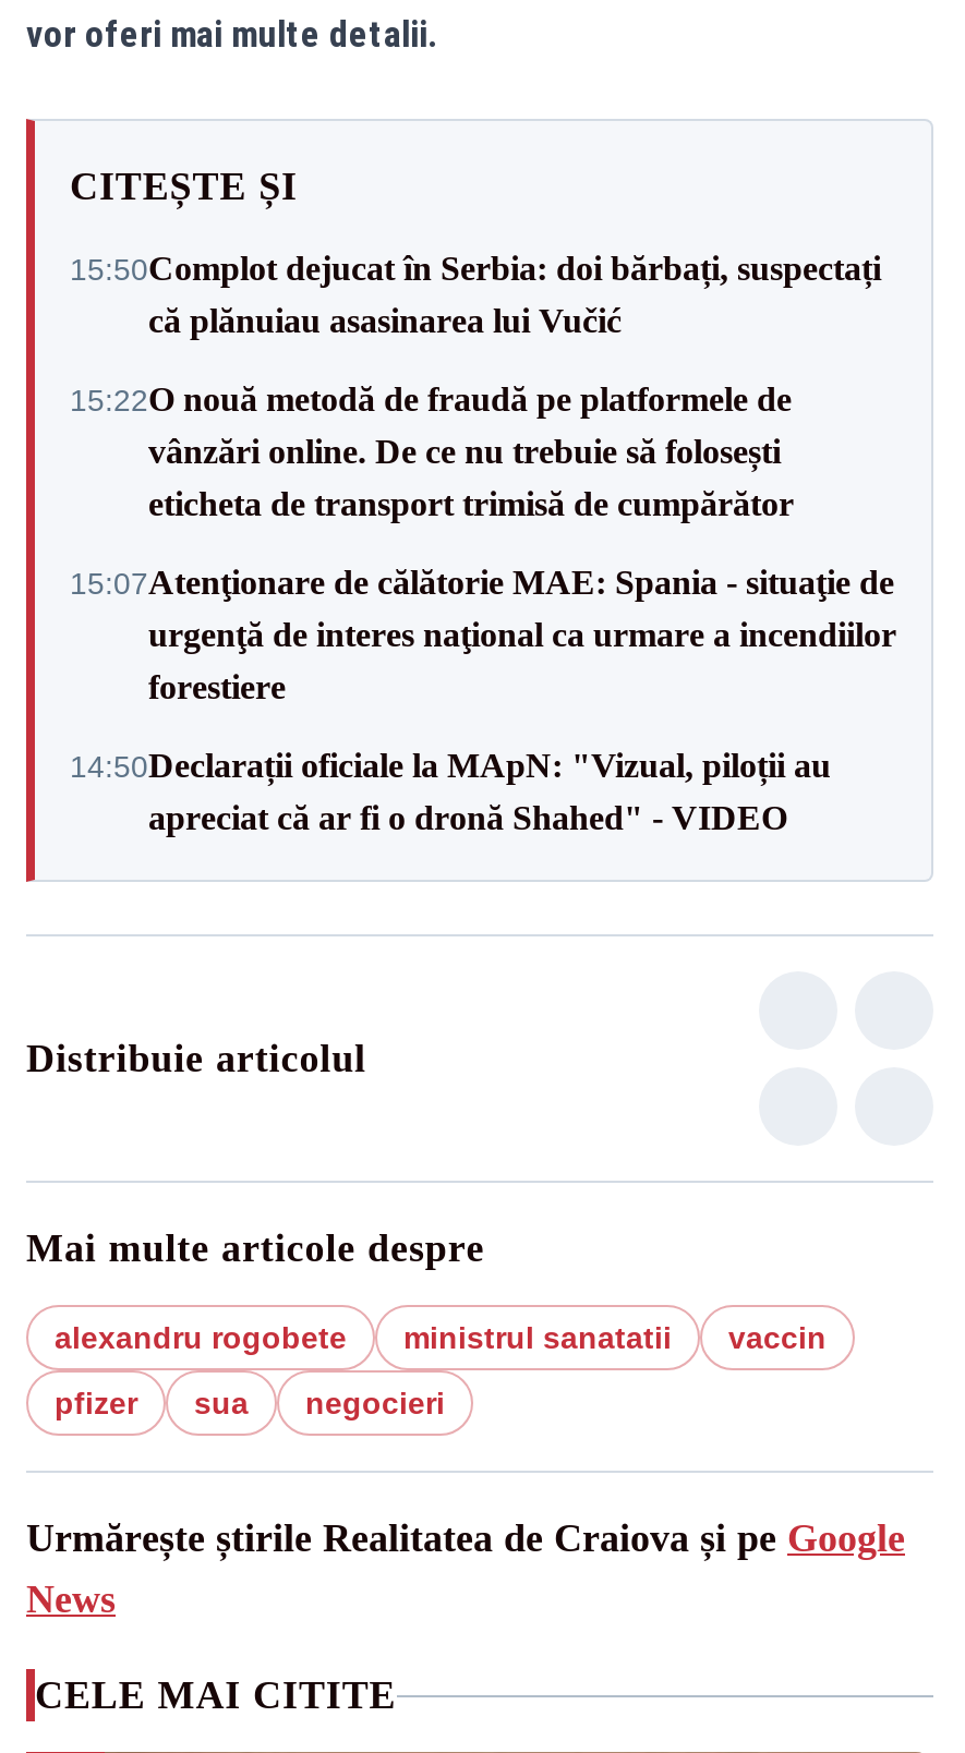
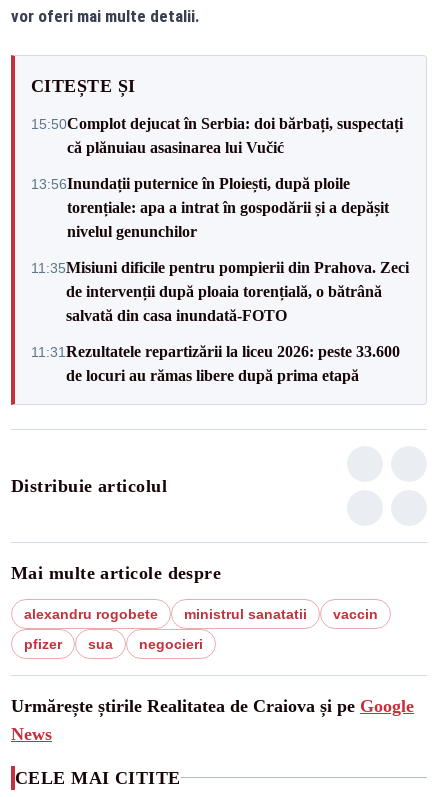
- 15:22O nouă metodă de fraudă pe platformele de
- vânzări online. De ce nu trebuie să folosești
- eticheta de transport trimisă de cumpărător
+ 13:56Inundații puternice în Ploiești, după ploile
+ torențiale: apa a intrat în gospodării și a depășit
+ nivelul genunchilor

- 15:07Atenţionare de călătorie MAE: Spania - situaţie de
- urgenţă de interes naţional ca urmare a incendiilor
- forestiere
+ 11:35Misiuni dificile pentru pompierii din Prahova. Zeci
+ de intervenții după ploaia torențială, o bătrână
+ salvată din casa inundată-FOTO

- 14:50Declarații oficiale la MApN: "Vizual, piloții au
- apreciat că ar fi o dronă Shahed" - VIDEO
+ 11:31Rezultatele repartizării la liceu 2026: peste 33.600
+ de locuri au rămas libere după prima etapă
